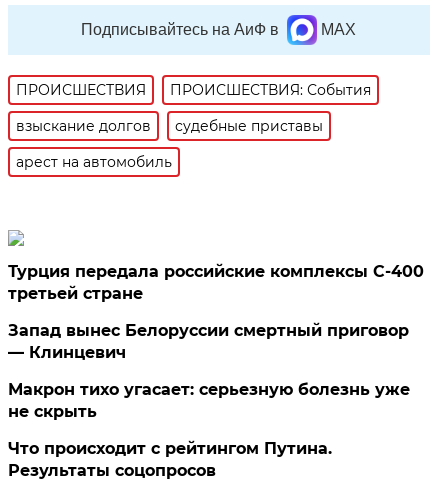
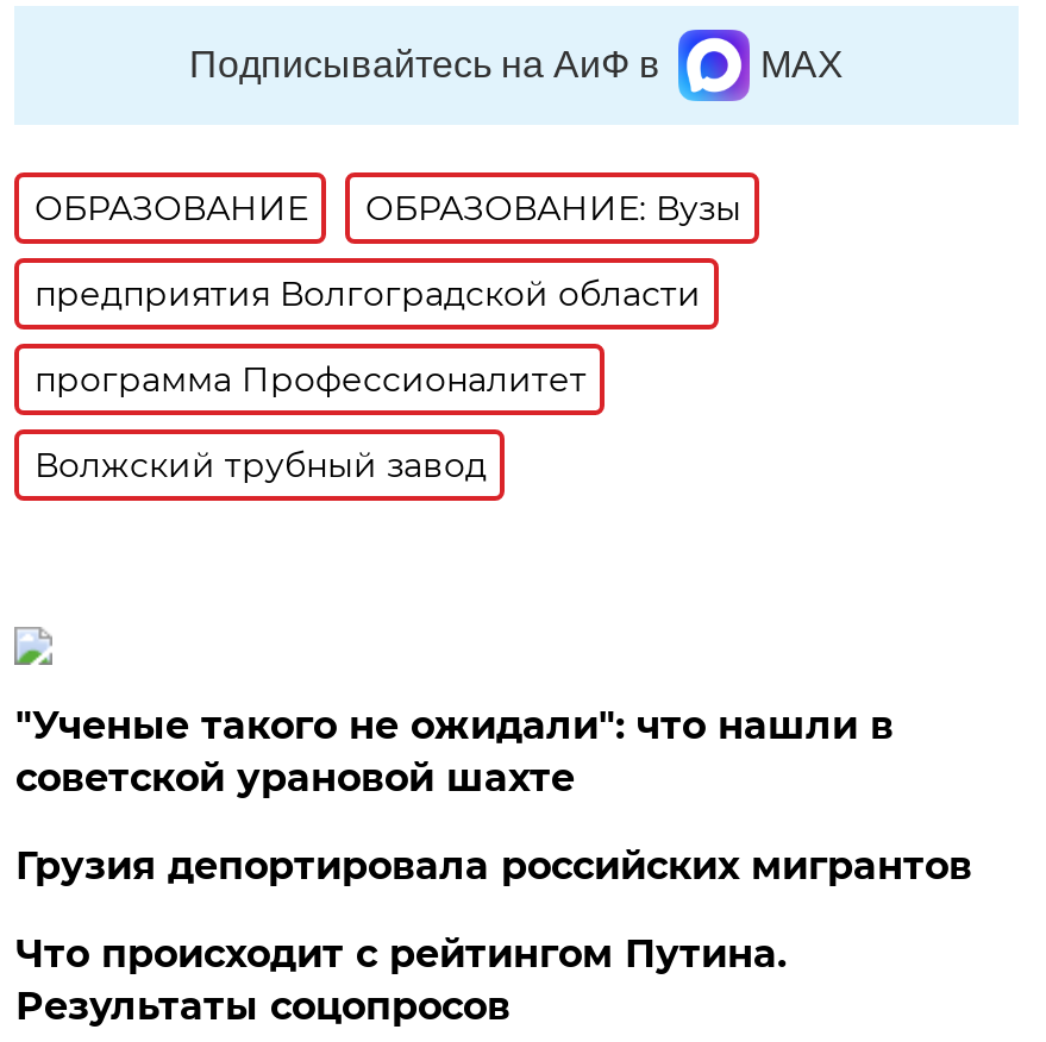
- ПРОИСШЕСТВИЯ
- ПРОИСШЕСТВИЯ: События
+ ОБРАЗОВАНИЕ
+ ОБРАЗОВАНИЕ: Вузы

- взыскание долгов
- судебные приставы
+ предприятия Волгоградской области

- арест на автомобиль
+ программа Профессионалитет

- Турция передала российские комплексы С-400
- третьей стране
+ Волжский трубный завод

- Запад вынес Белоруссии смертный приговор
- — Клинцевич
+ "Ученые такого не ожидали": что нашли в
+ советской урановой шахте

- Макрон тихо угасает: серьезную болезнь уже
- не скрыть
+ Грузия депортировала российских мигрантов
